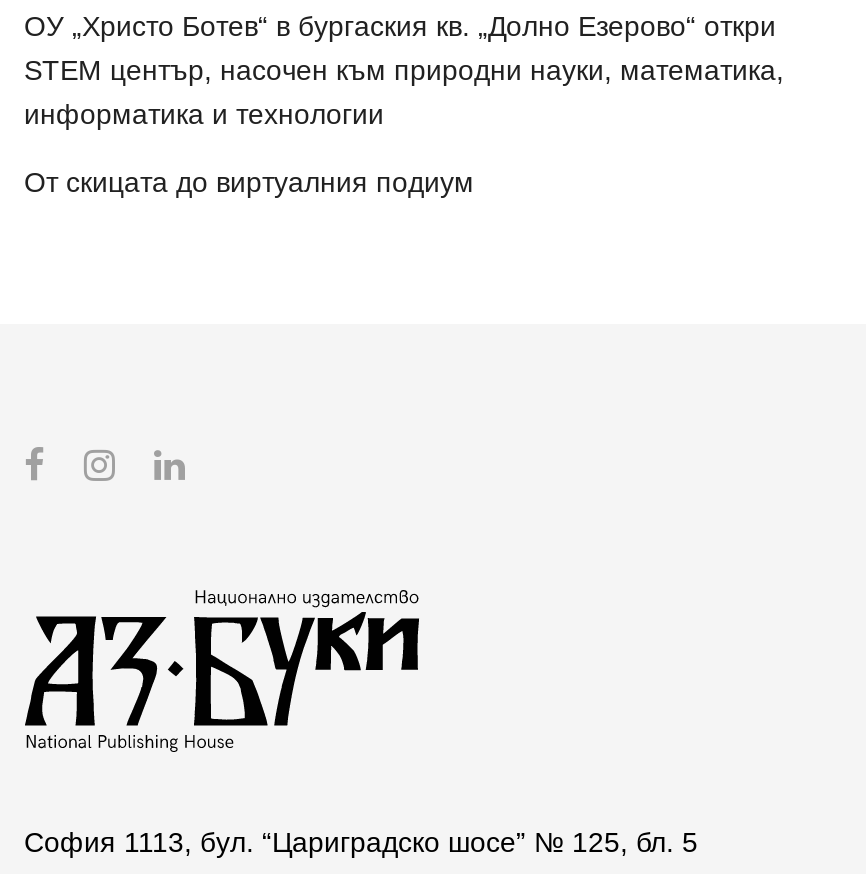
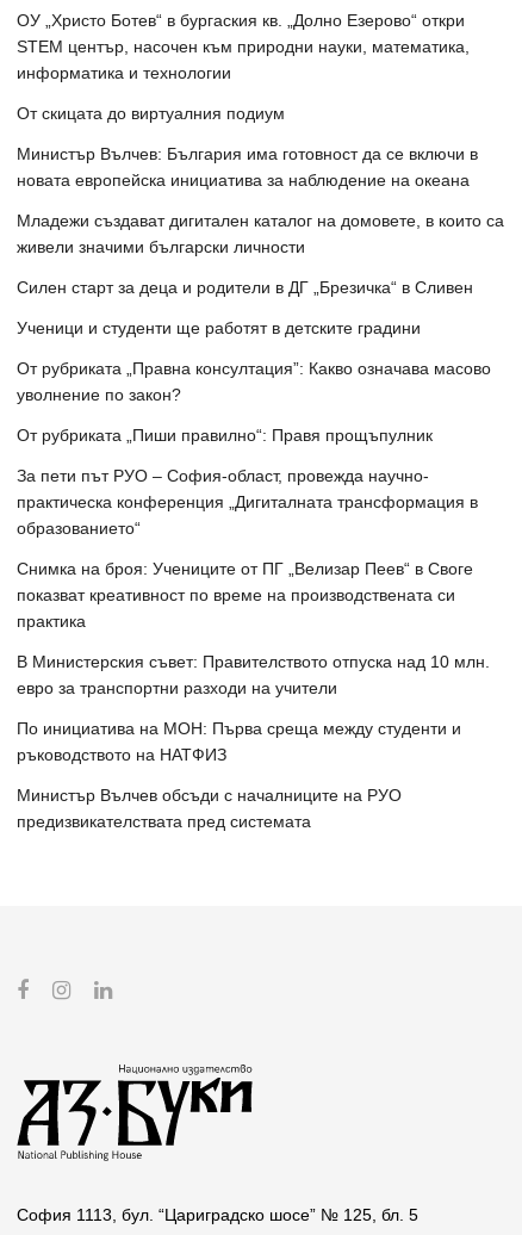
+ Министър Вълчев: България има готовност да се включи в
+ новата европейска инициатива за наблюдение на океана
+ Младежи създават дигитален каталог на домовете, в които са
+ живели значими български личности
+ Силен старт за деца и родители в ДГ „Брезичка“ в Сливен
+ Ученици и студенти ще работят в детските градини
+ От рубриката „Правна консултация”: Какво означава масово
+ уволнение по закон?
+ От рубриката „Пиши правилно“: Правя прощъпулник
+ За пети път РУО – София-област, провежда научно-
+ практическа конференция „Дигиталната трансформация в
+ образованието“
+ Снимка на броя: Учениците от ПГ „Велизар Пеев“ в Своге
+ показват креативност по време на производствената си
+ практика
+ В Министерския съвет: Правителството отпуска над 10 млн.
+ евро за транспортни разходи на учители
+ По инициатива на МОН: Първа среща между студенти и
+ ръководството на НАТФИЗ
+ Министър Вълчев обсъди с началниците на РУО
+ предизвикателствата пред системата
